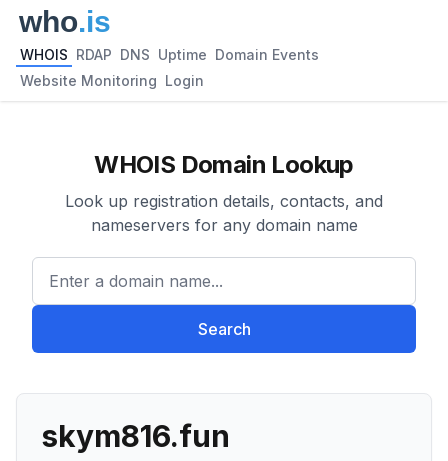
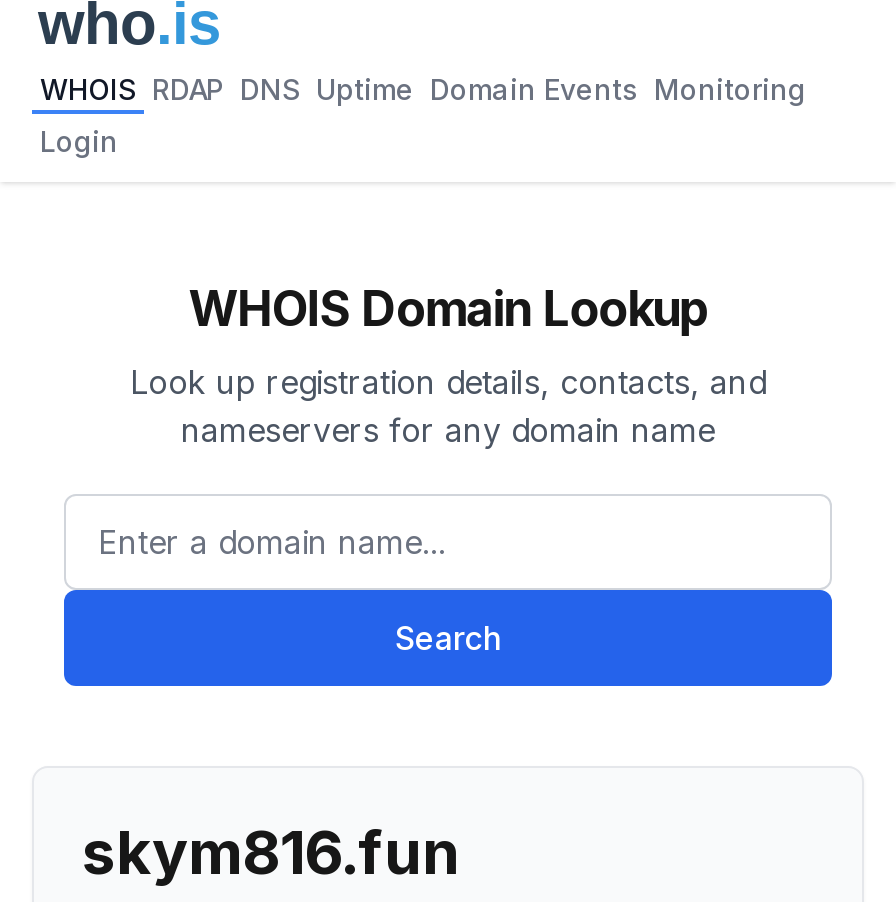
- WHOIS RDAP DNS Uptime Domain Events
+ WHOIS RDAP DNS Uptime Domain Events Monitoring

- Website Monitoring Login
+ Login
